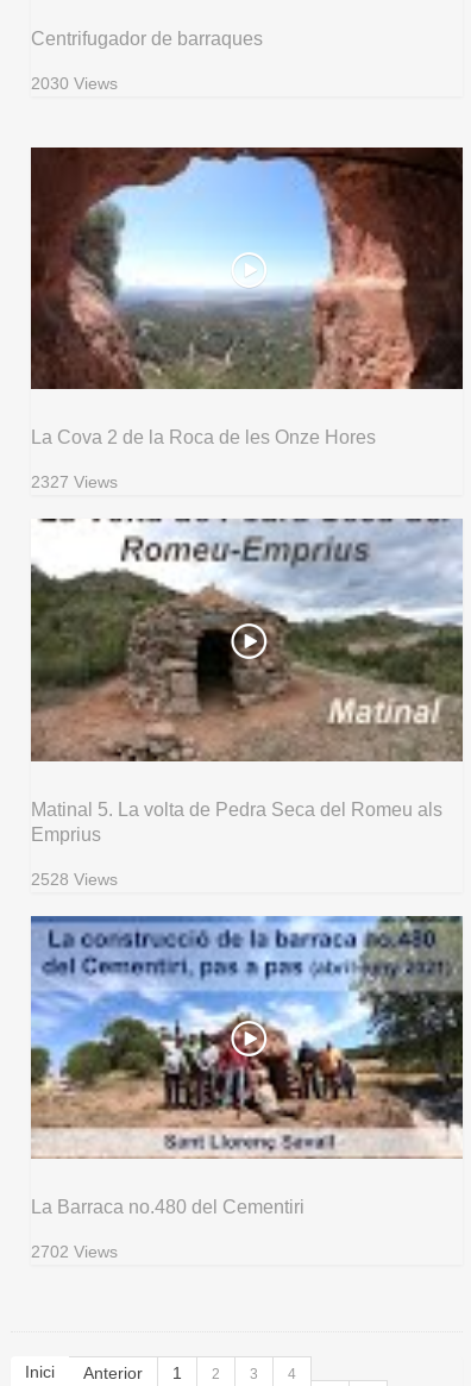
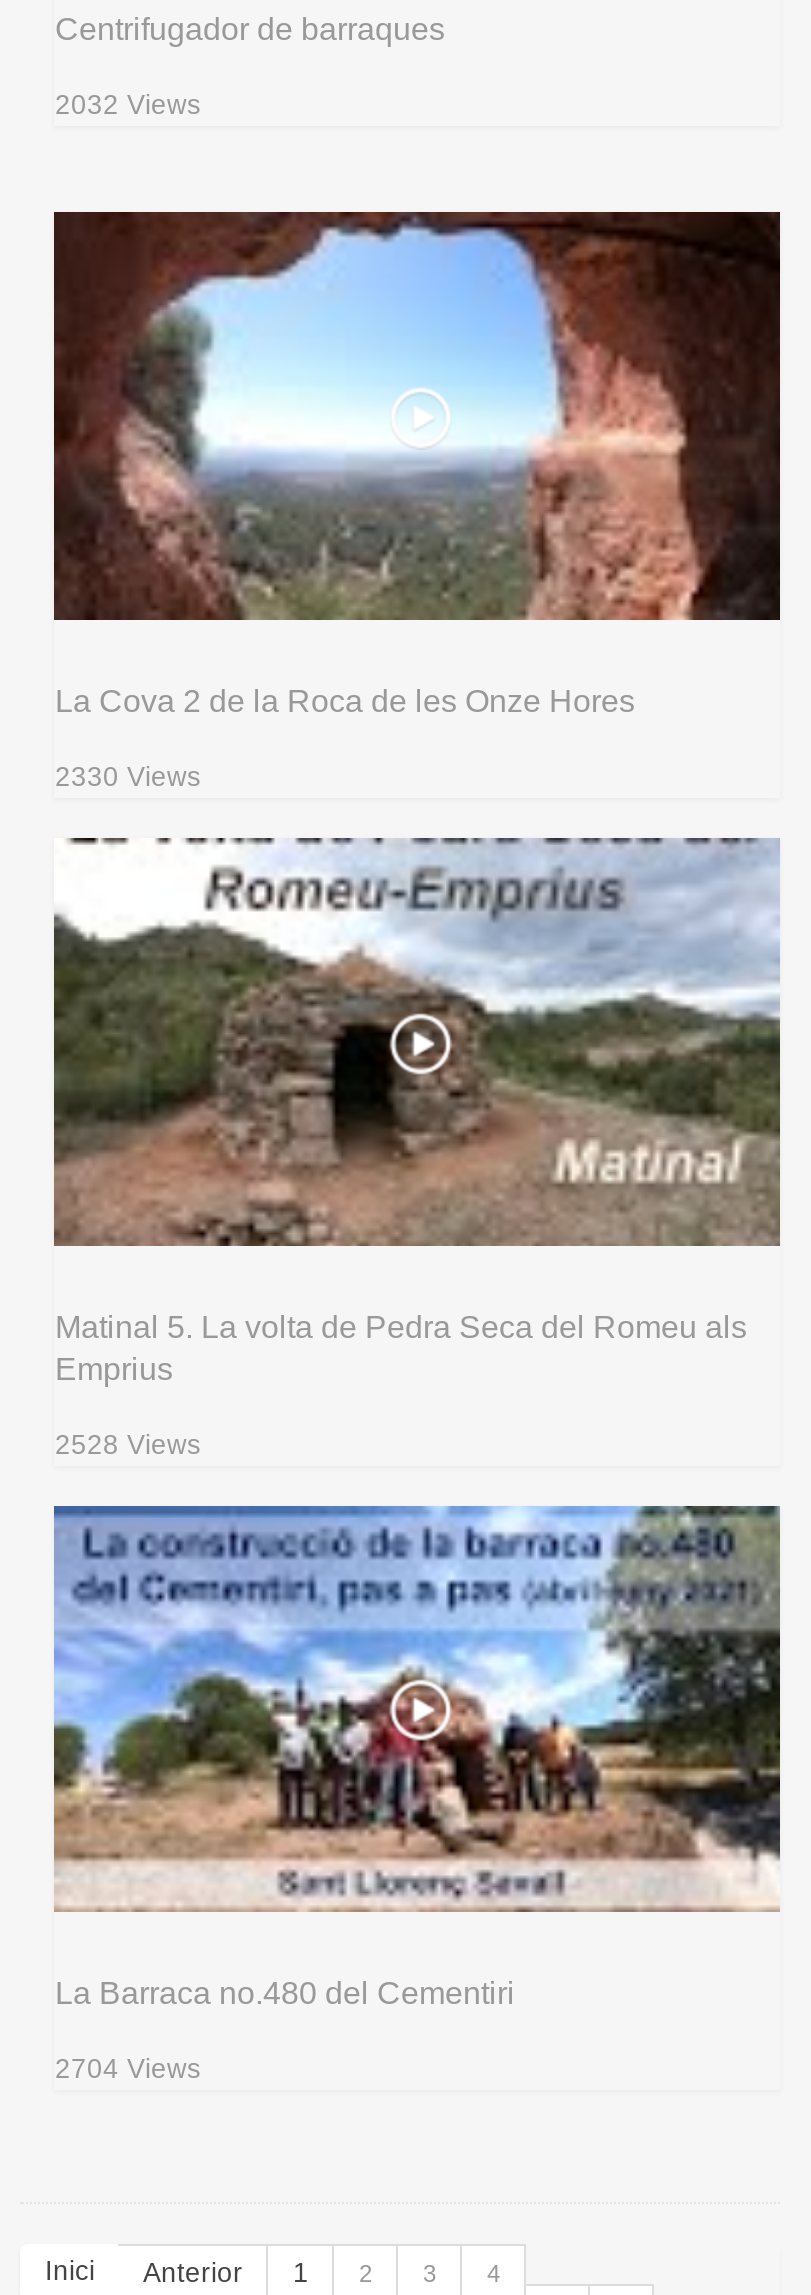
- 2030 Views
+ 2032 Views

- 2327 Views
+ 2330 Views

- 2702 Views
+ 2704 Views
